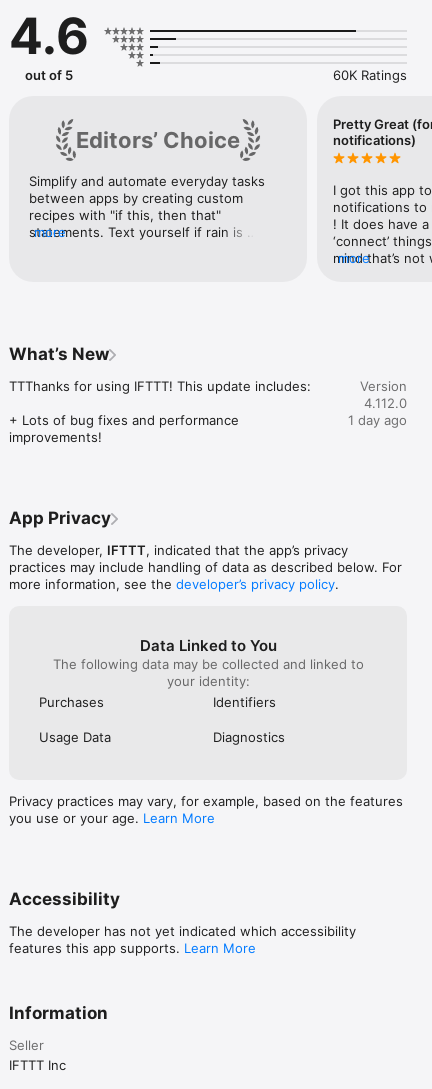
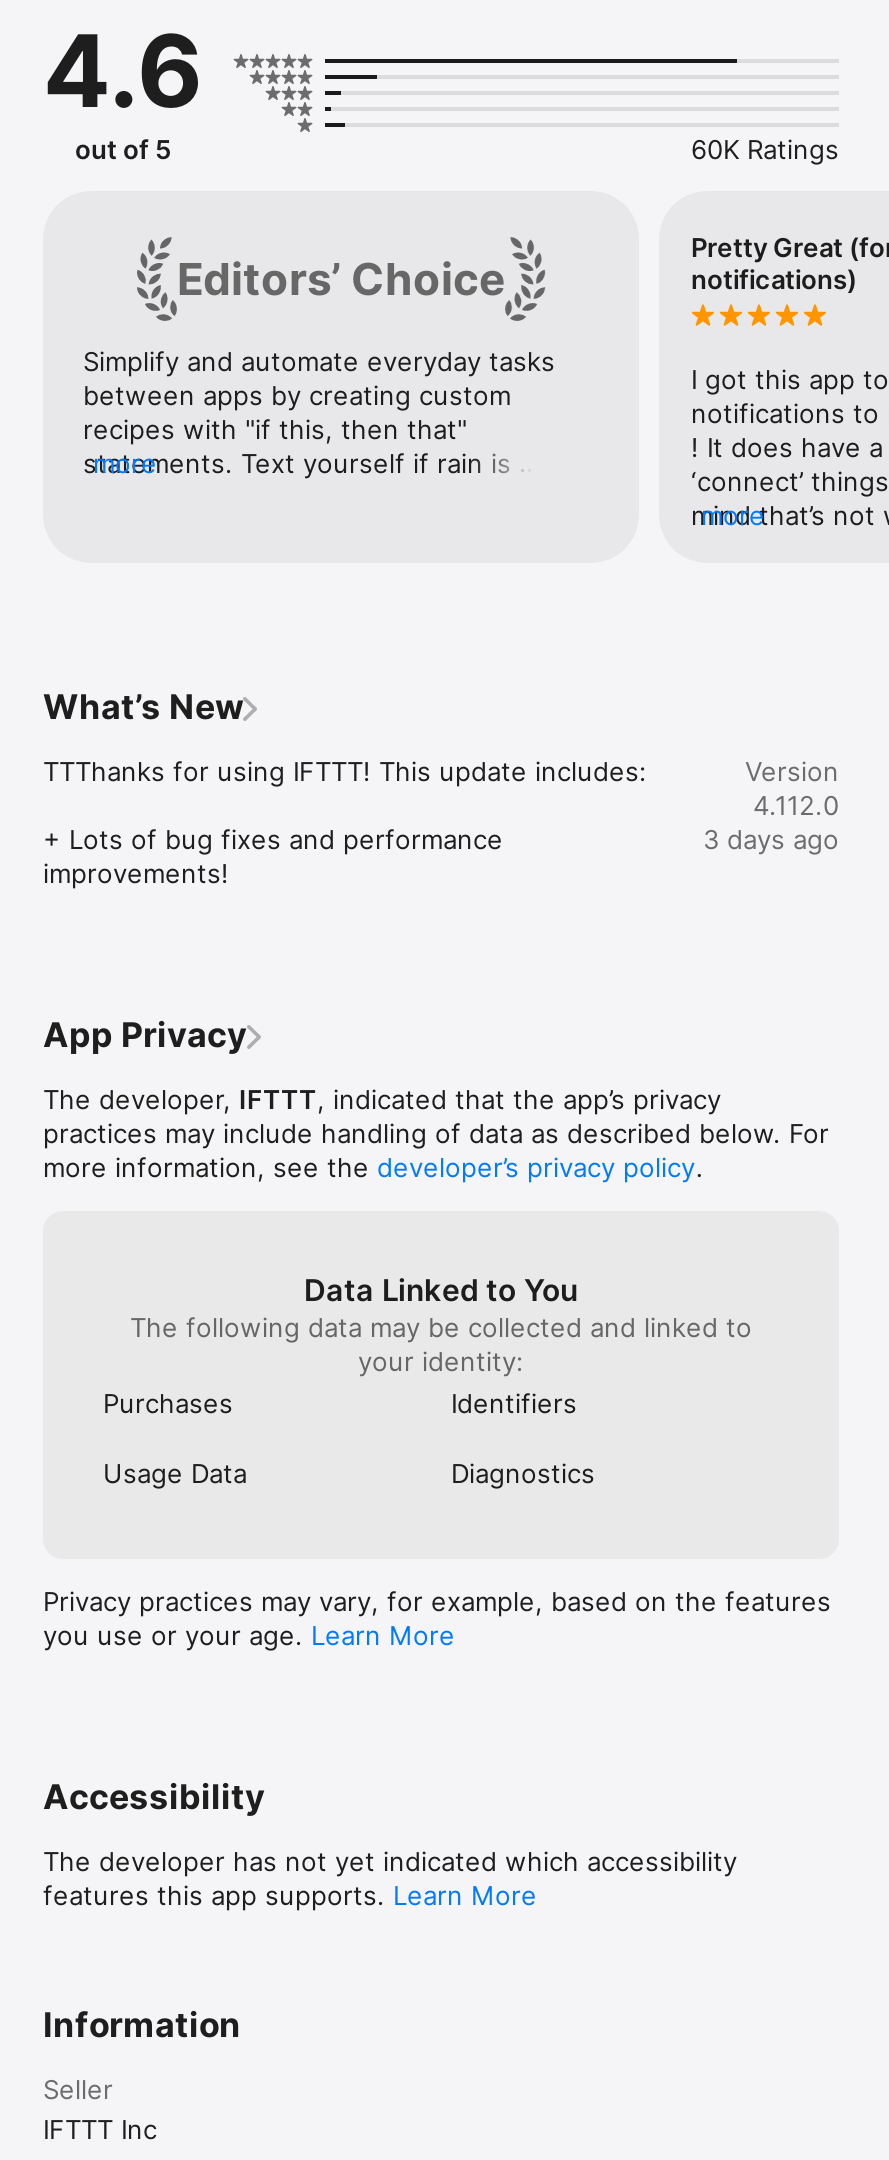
- 1 day ago
+ 3 days ago
